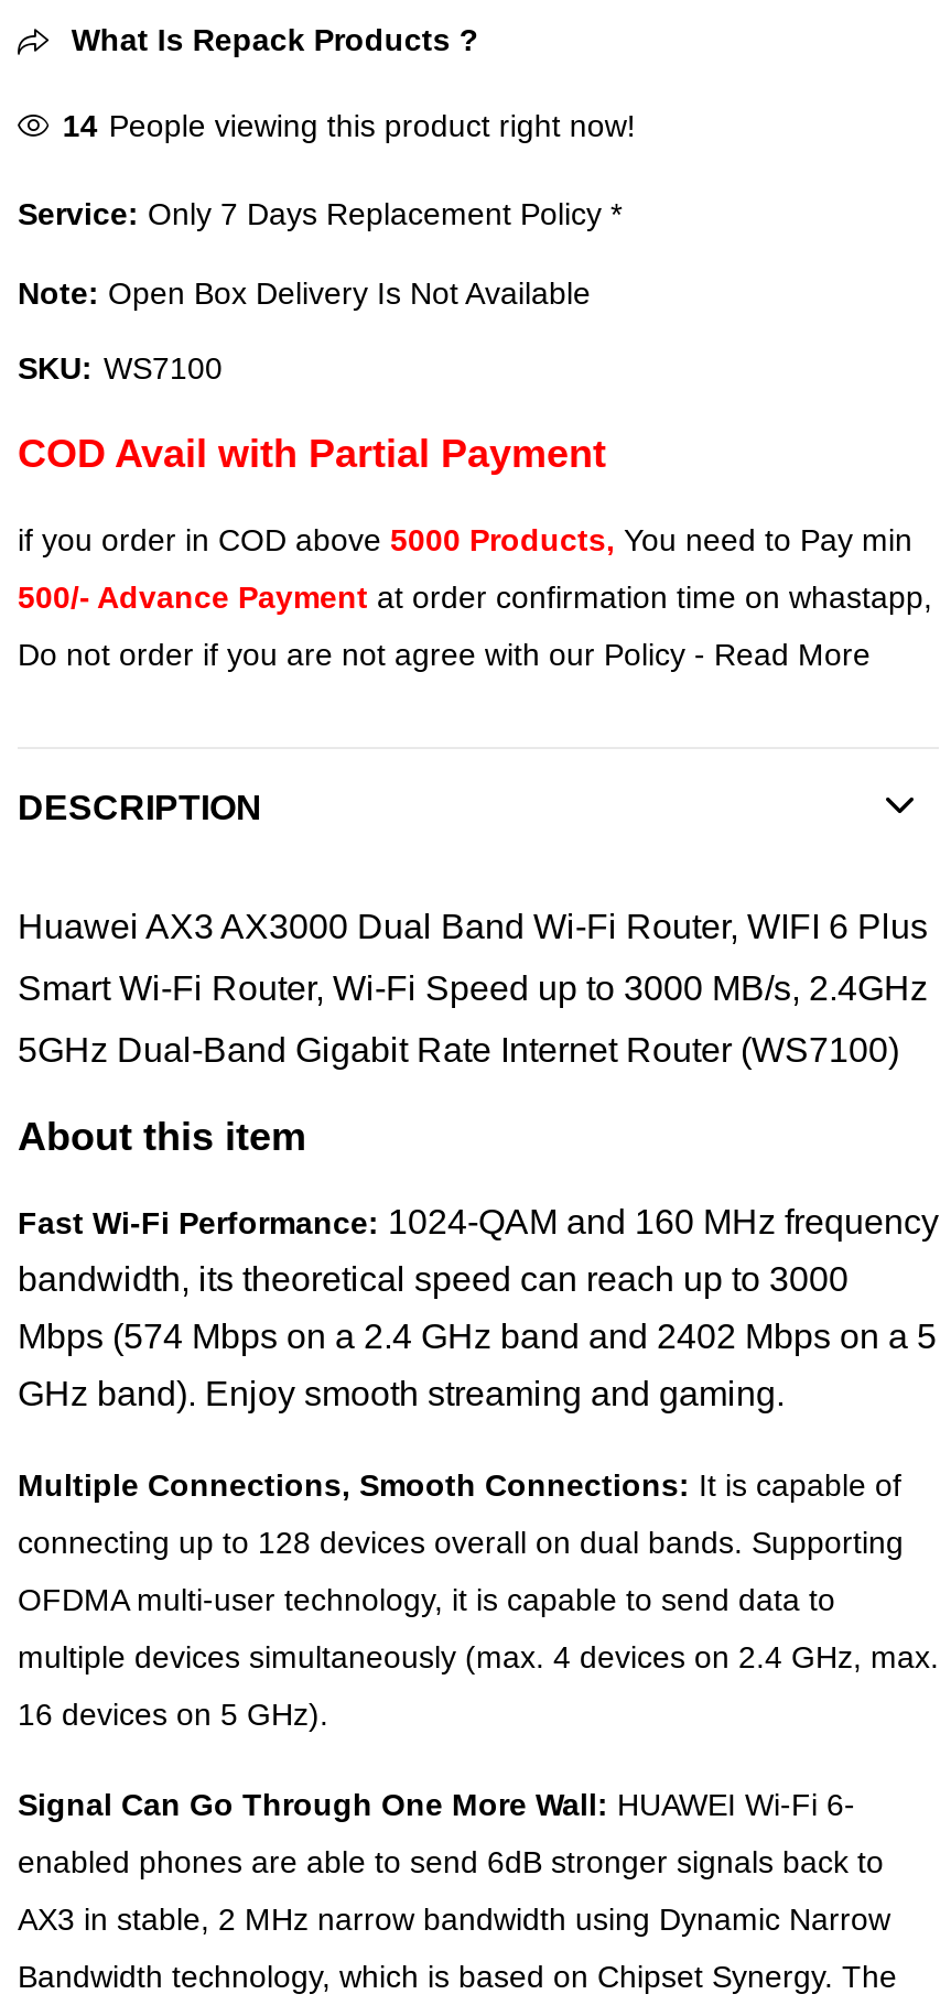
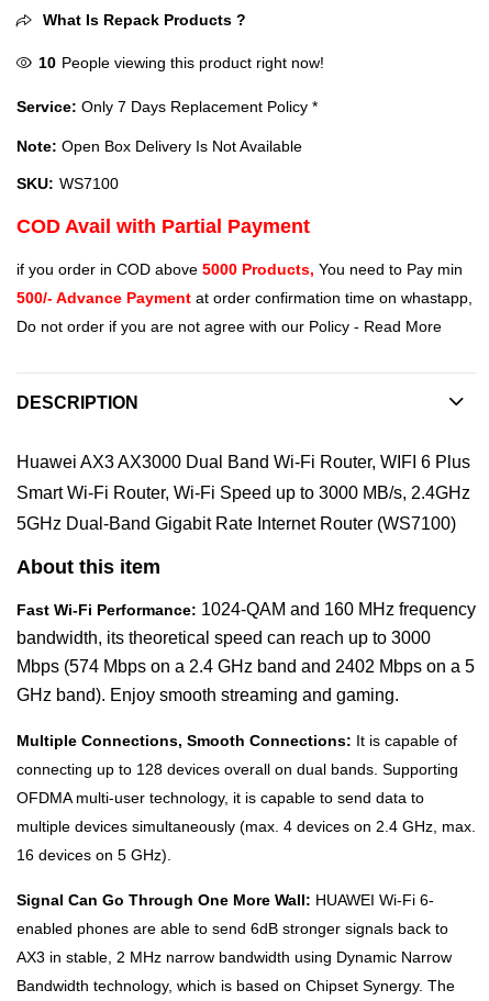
- 14 People viewing this product right now!
+ 10 People viewing this product right now!
